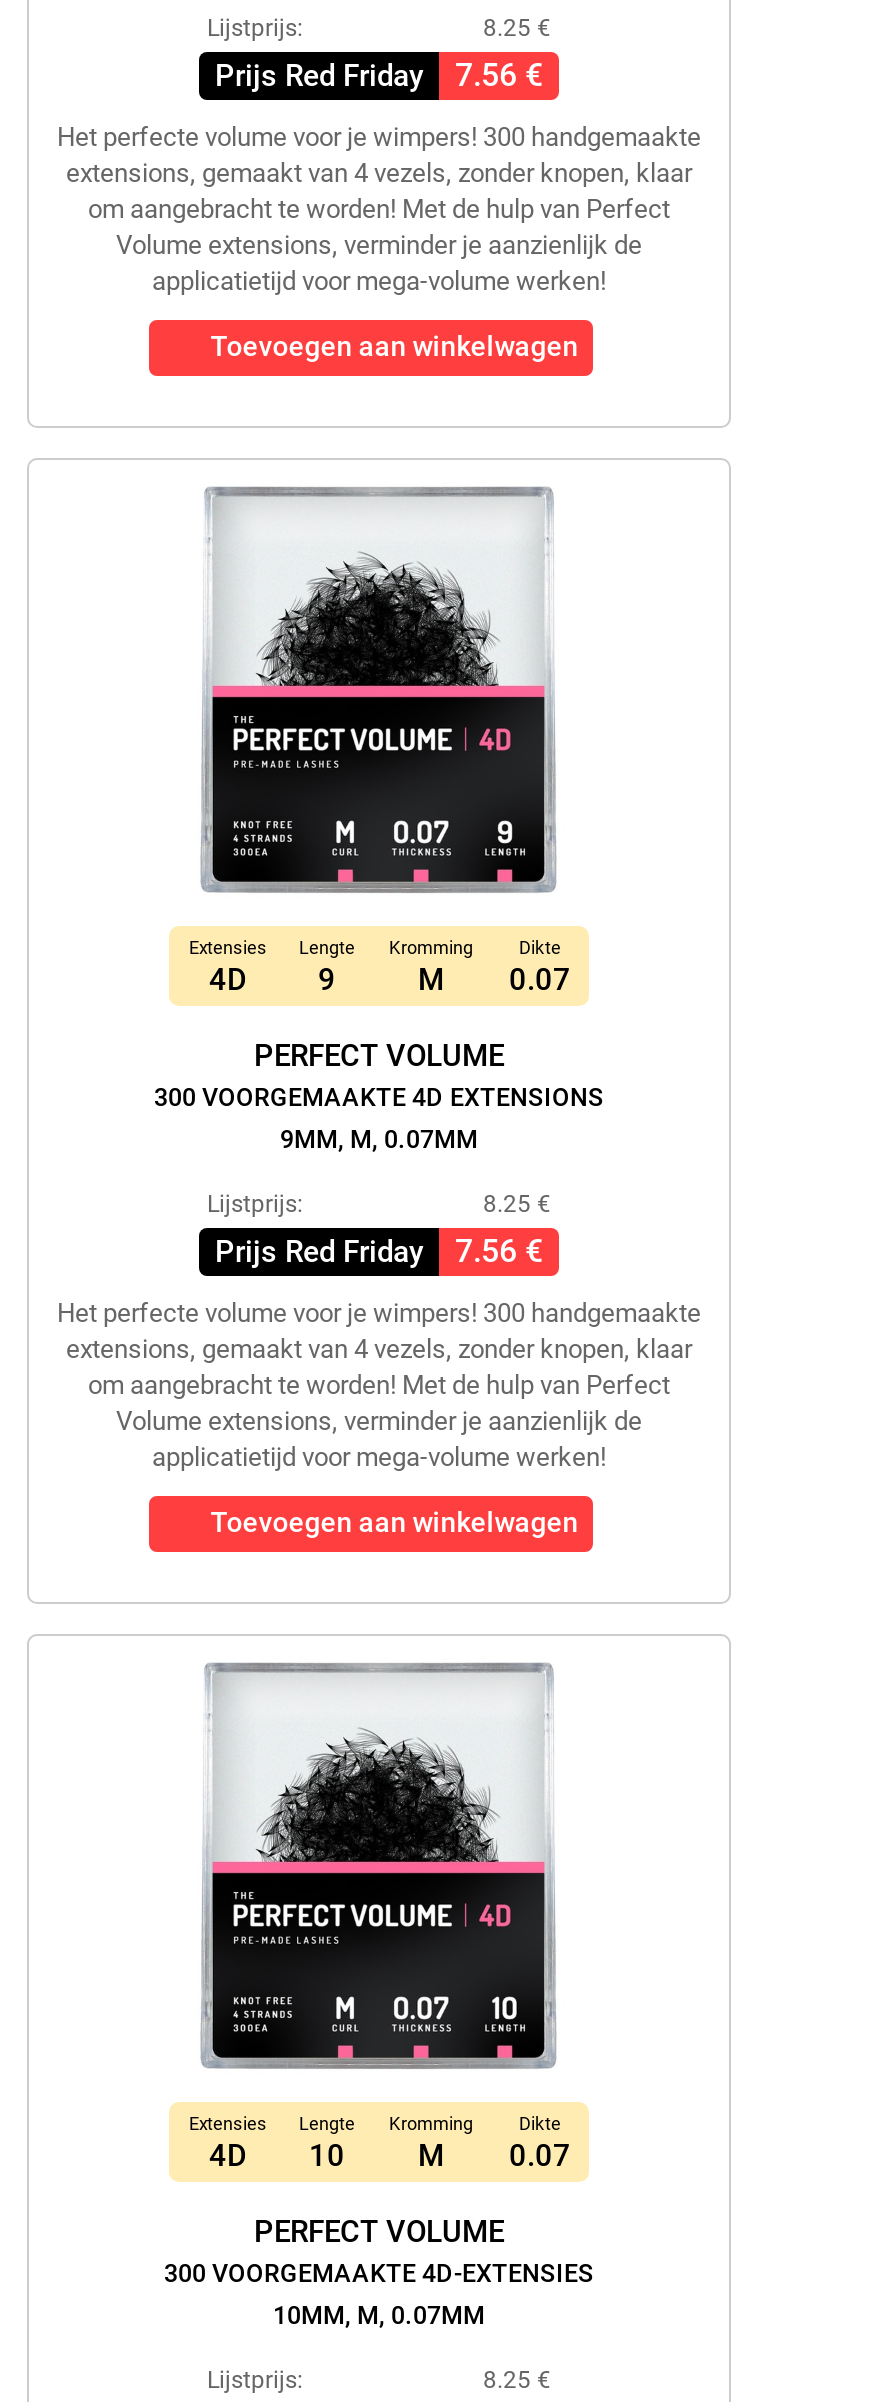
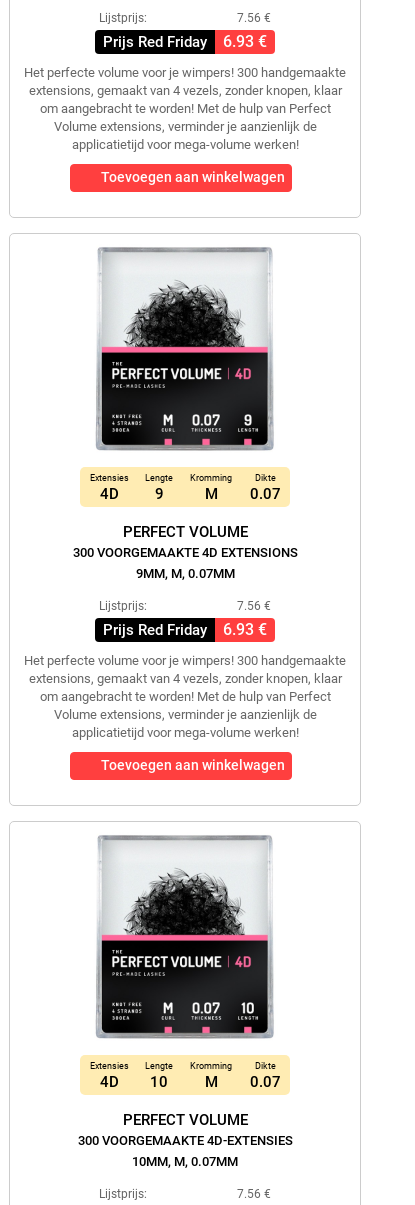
- 8.25 €
+ 7.56 €

- Prijs Red Friday 7.56 €
+ Prijs Red Friday 6.93 €

- 8.25 €
+ 7.56 €

- Prijs Red Friday 7.56 €
+ Prijs Red Friday 6.93 €

- 8.25 €
+ 7.56 €
